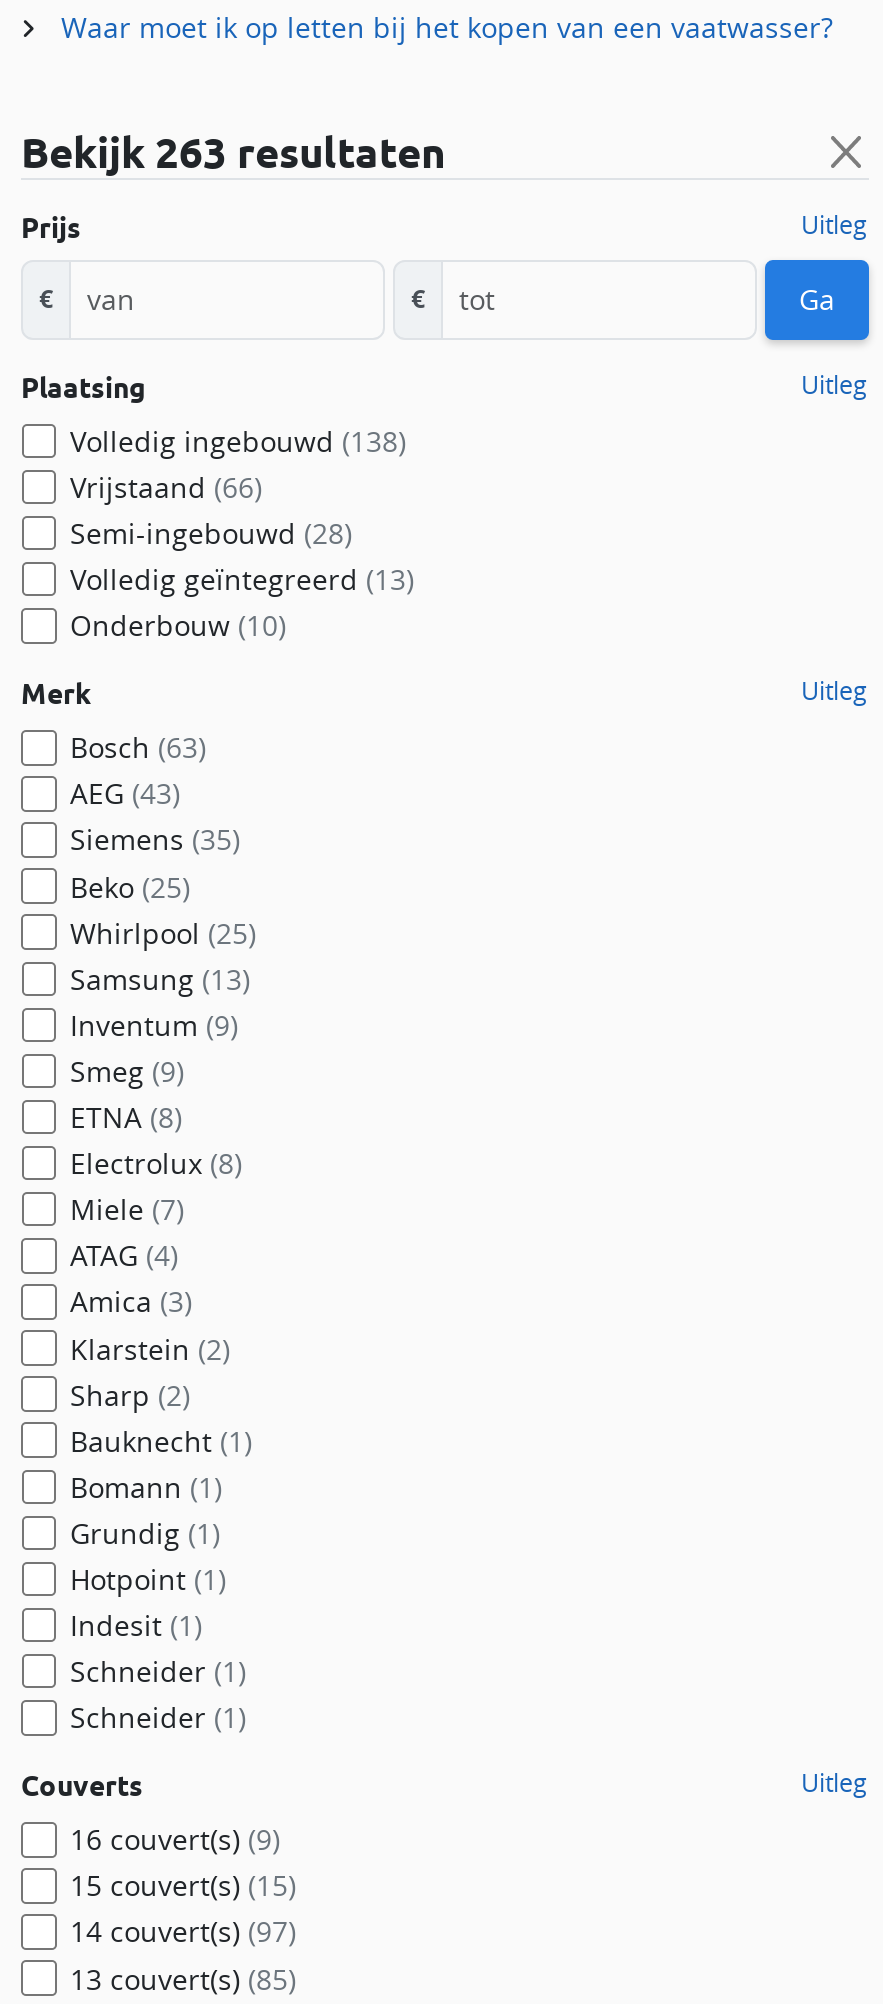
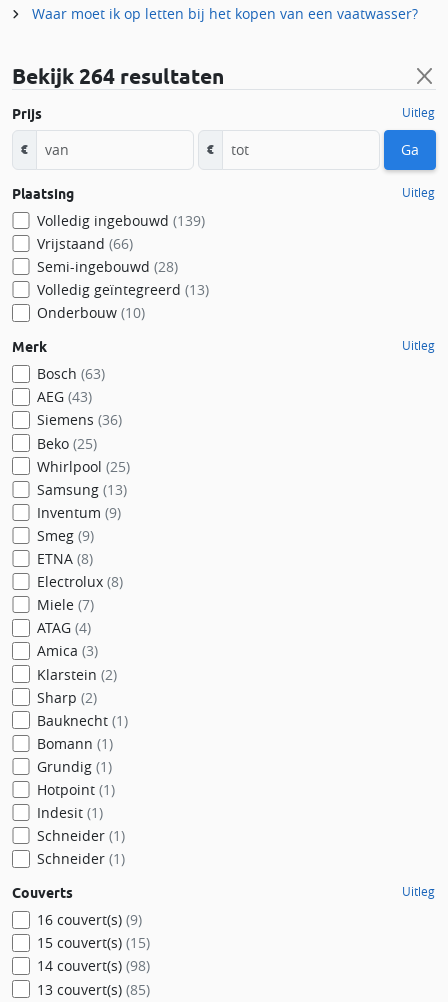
- Bekijk 263 resultaten
+ Bekijk 264 resultaten

- Volledig ingebouwd (138)
+ Volledig ingebouwd (139)

- Siemens (35)
+ Siemens (36)

- 14 couvert(s) (97)
+ 14 couvert(s) (98)
